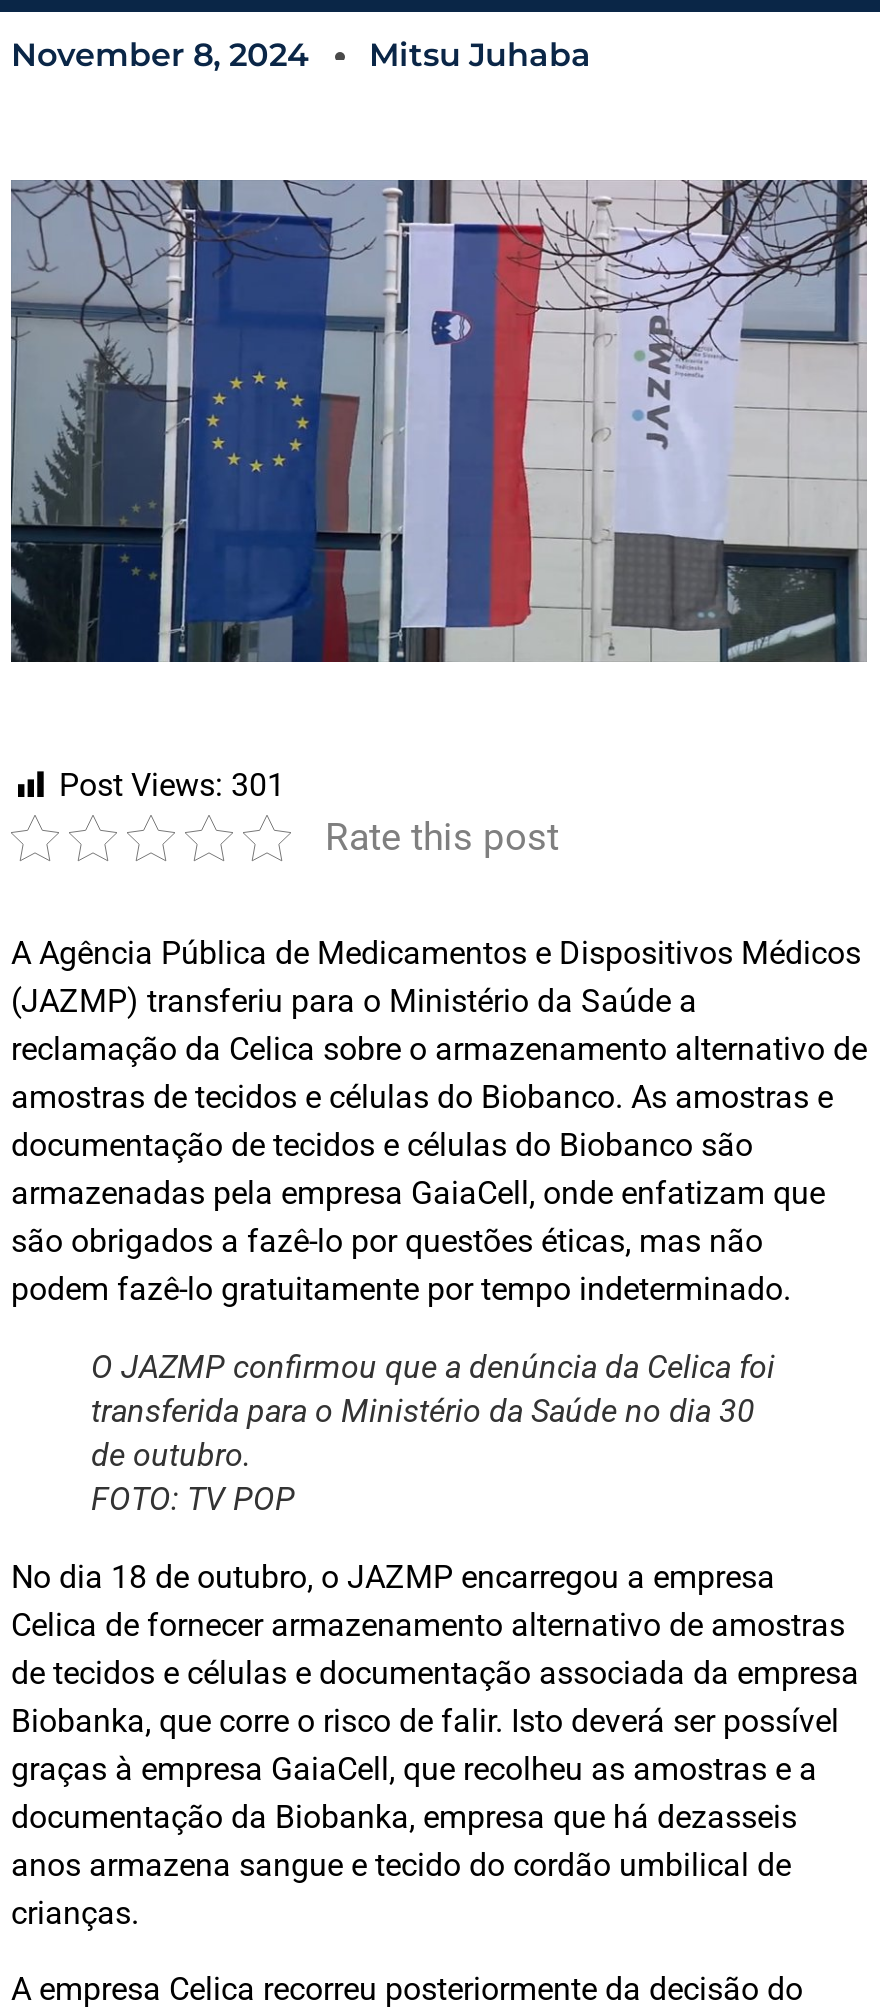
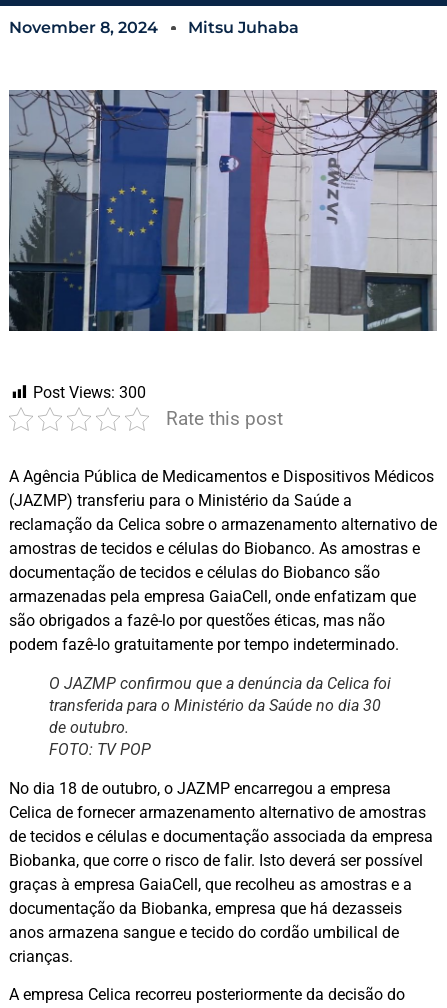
- Post Views: 301
+ Post Views: 300
